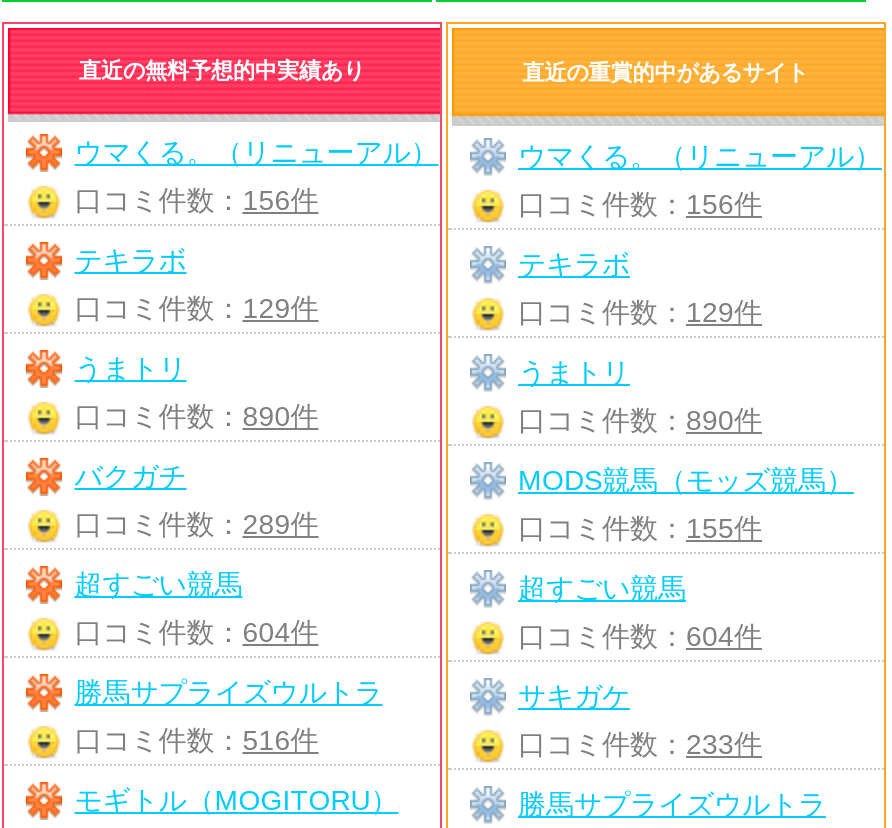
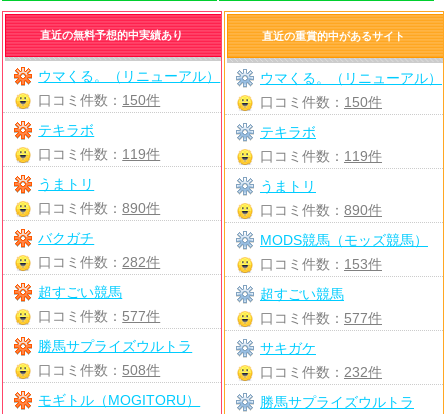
- 口コミ件数：156件
+ 口コミ件数：150件

- 口コミ件数：156件
+ 口コミ件数：150件

- 口コミ件数：129件
+ 口コミ件数：119件

- 口コミ件数：129件
+ 口コミ件数：119件

- 口コミ件数：289件
+ 口コミ件数：282件

- 口コミ件数：155件
+ 口コミ件数：153件

- 口コミ件数：604件
+ 口コミ件数：577件

- 口コミ件数：604件
+ 口コミ件数：577件

- 口コミ件数：516件
+ 口コミ件数：508件

- 口コミ件数：233件
+ 口コミ件数：232件
